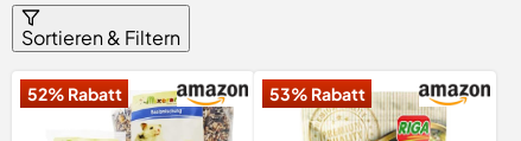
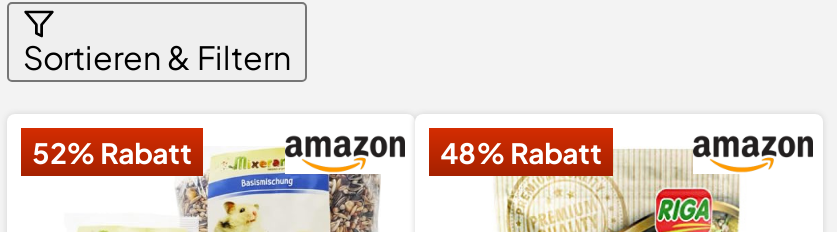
- 53% Rabatt
+ 48% Rabatt
